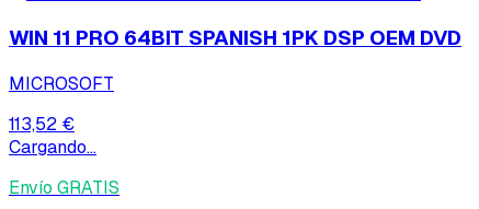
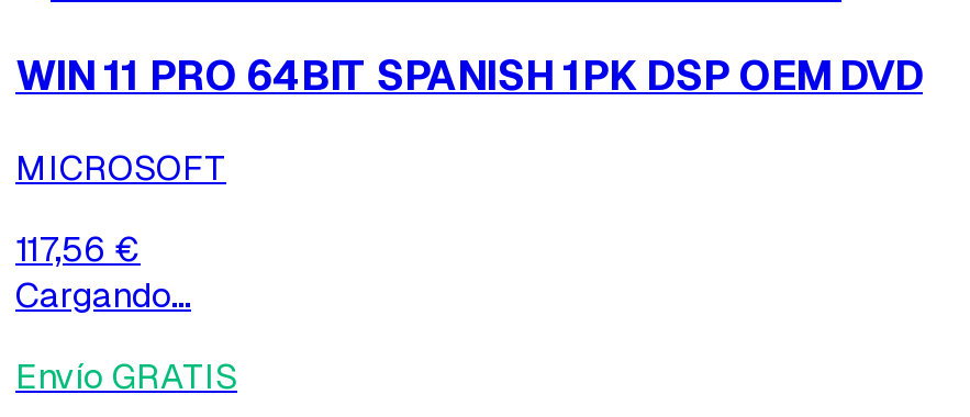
- 113,52 €
+ 117,56 €
